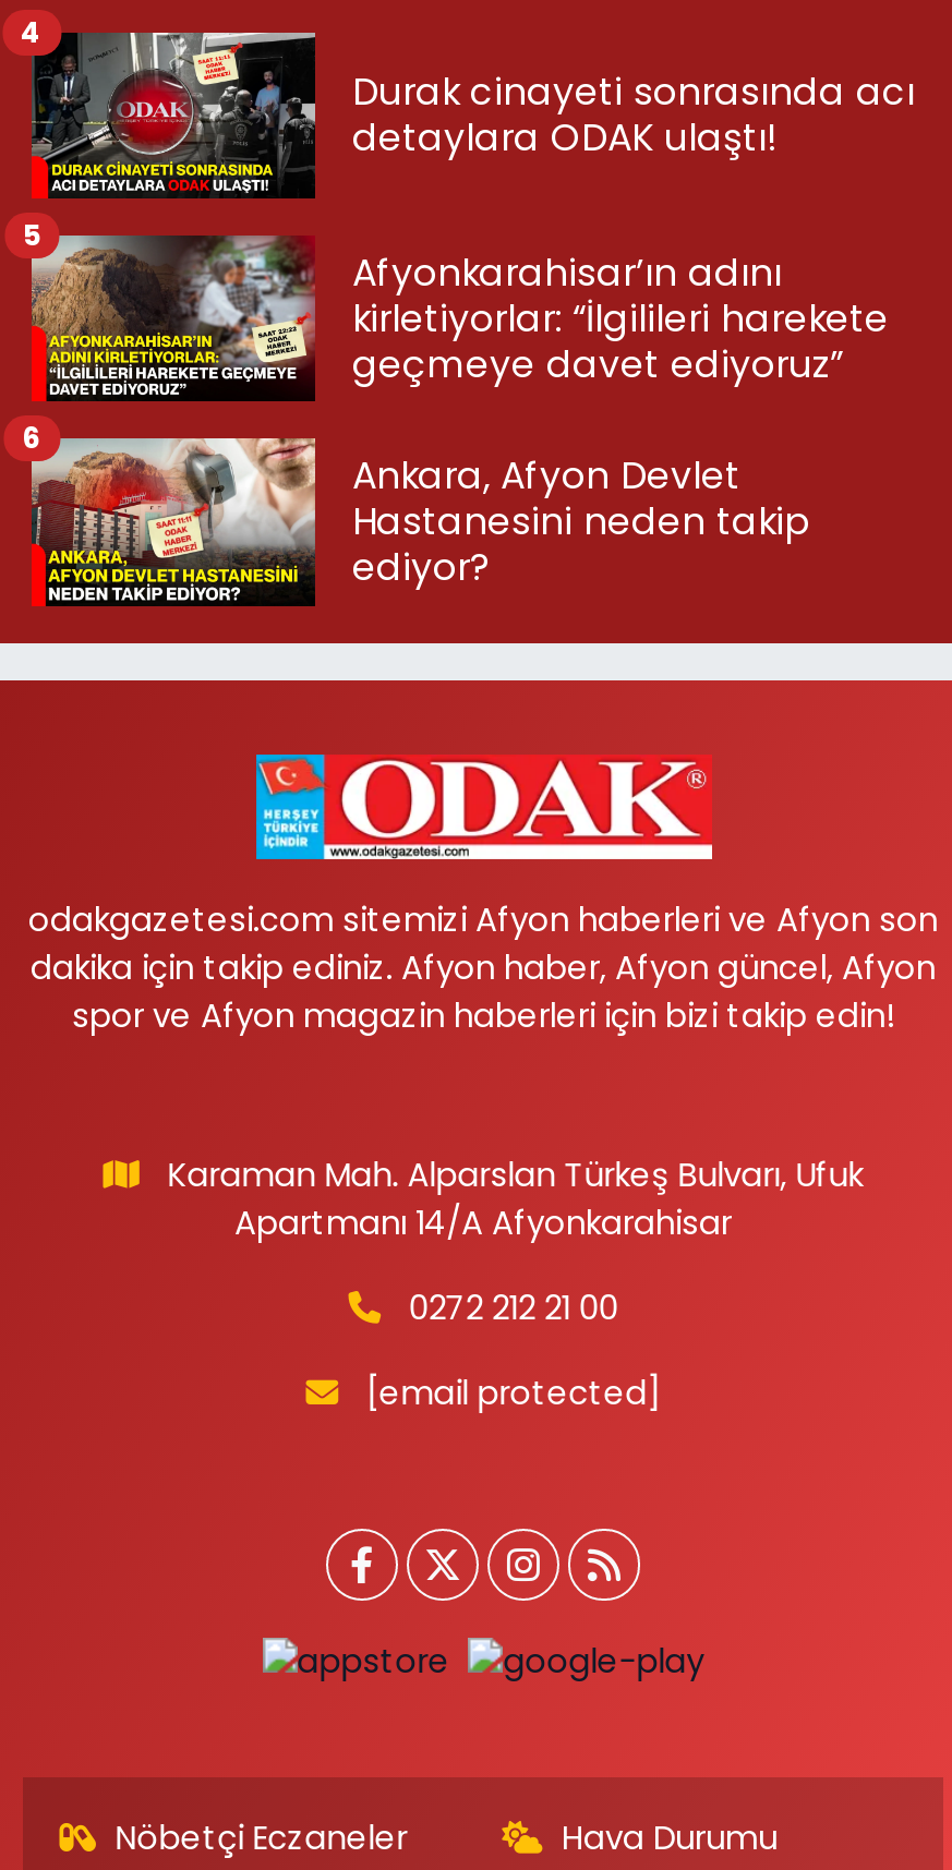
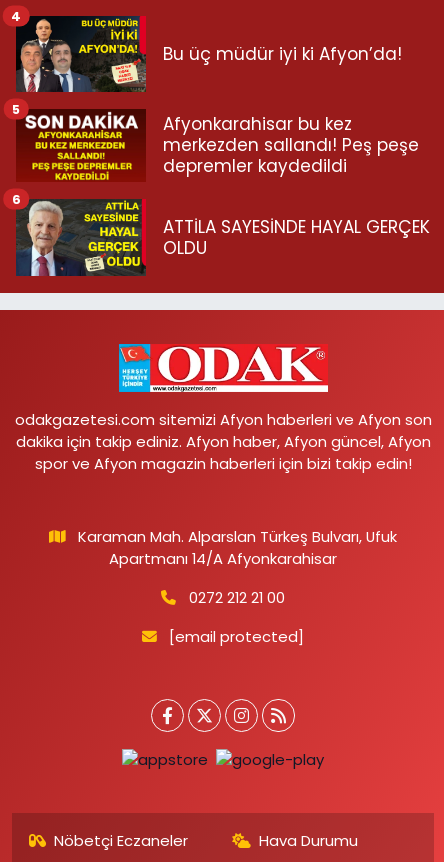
- [image]
- Durak cinayeti sonrasında acı
- detaylara ODAK ulaştı!
+ [image]
+ Bu üç müdür iyi ki Afyon’da!

- [image]
- Afyonkarahisar’ın adını
- kirletiyorlar: “İlgilileri harekete
- geçmeye davet ediyoruz”
+ [image]
+ Afyonkarahisar bu kez
+ merkezden sallandı! Peş peşe
+ depremler kaydedildi

- [image]
- Ankara, Afyon Devlet
- Hastanesini neden takip
- ediyor?
+ [image]
+ ATTİLA SAYESİNDE HAYAL GERÇEK
+ OLDU
